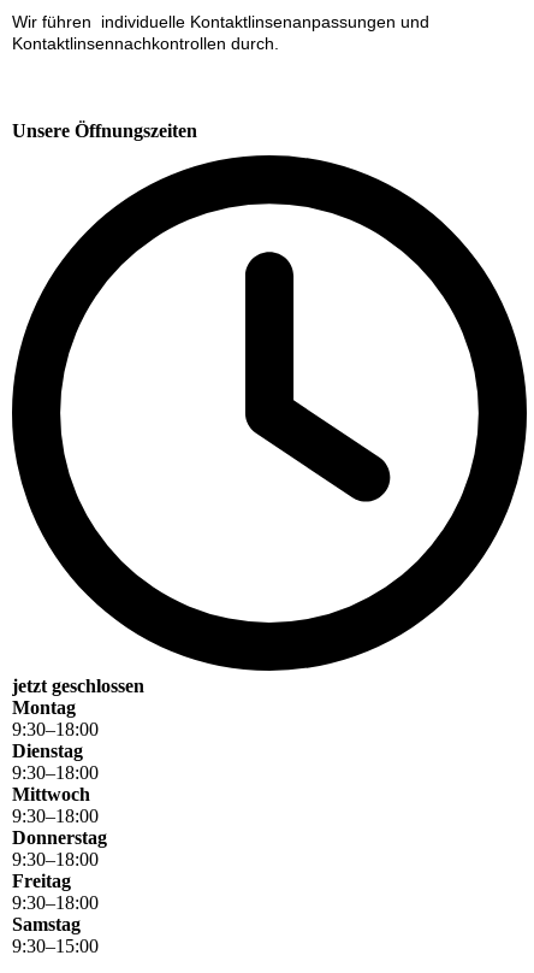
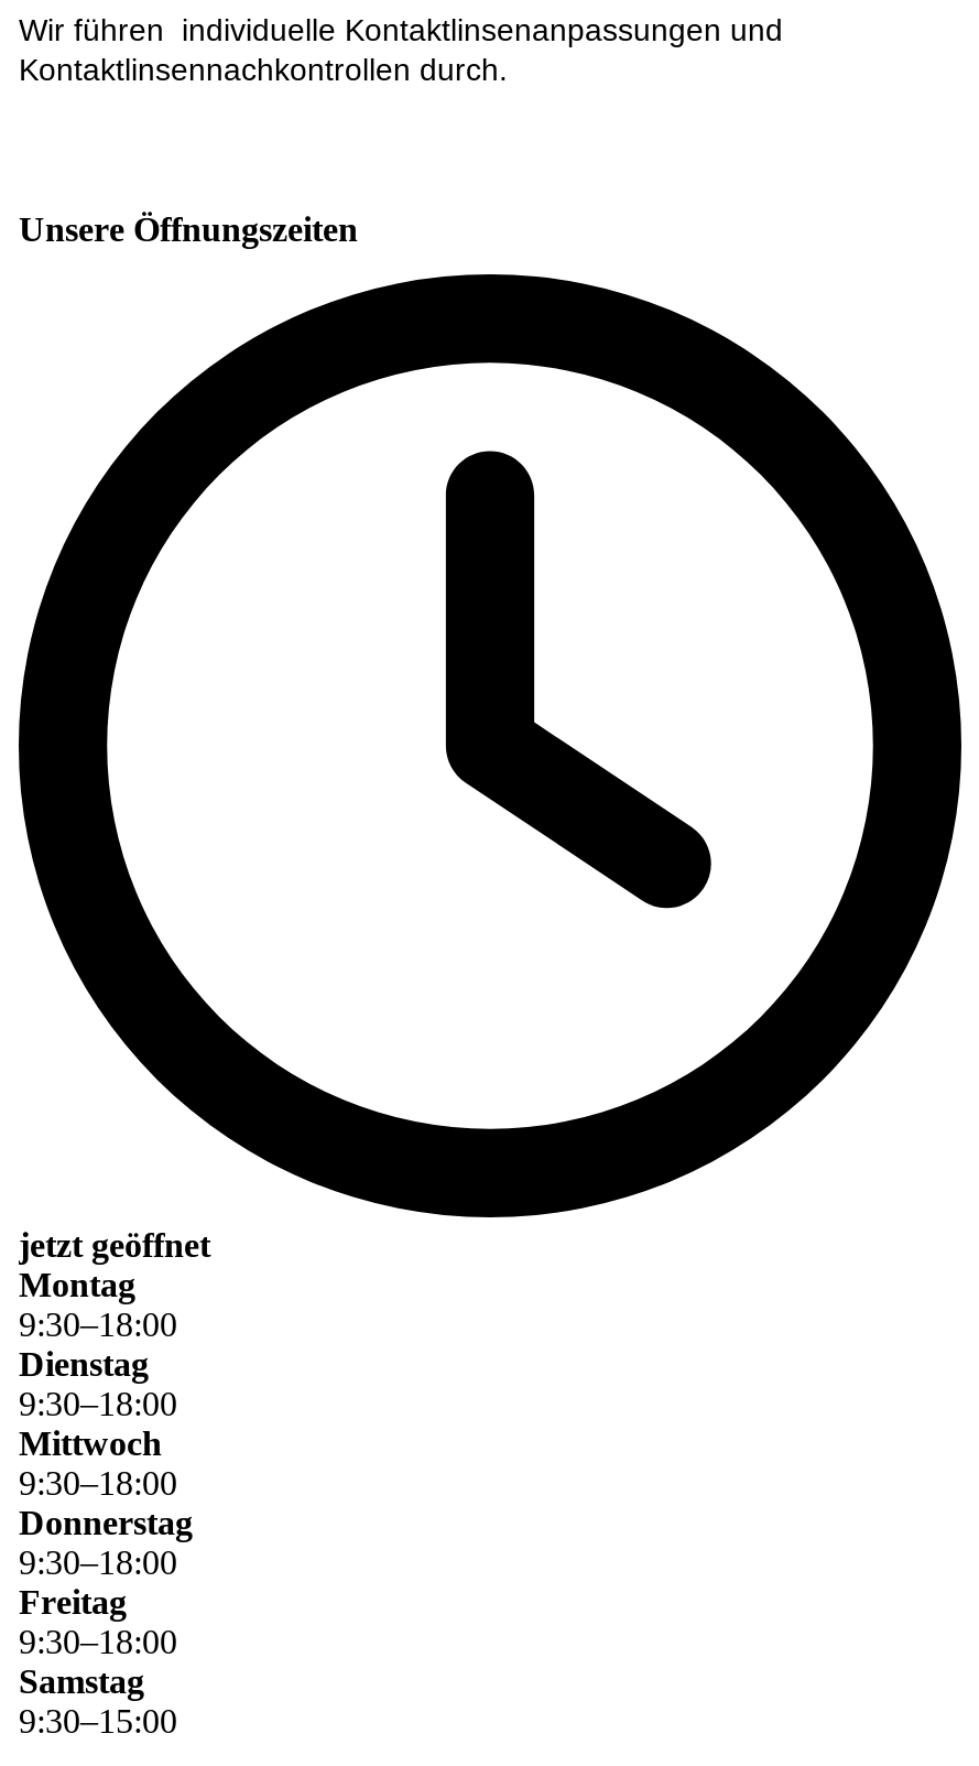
- jetzt geschlossen
+ jetzt geöffnet
